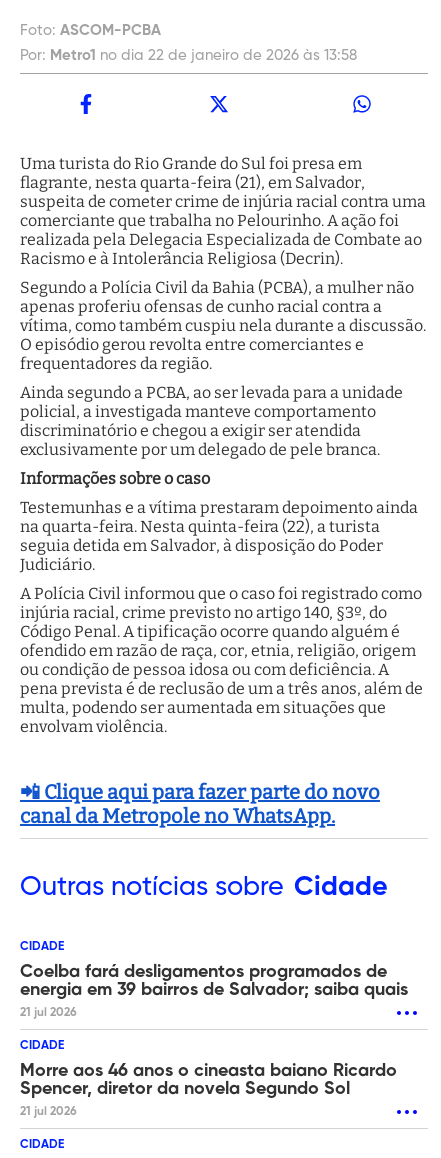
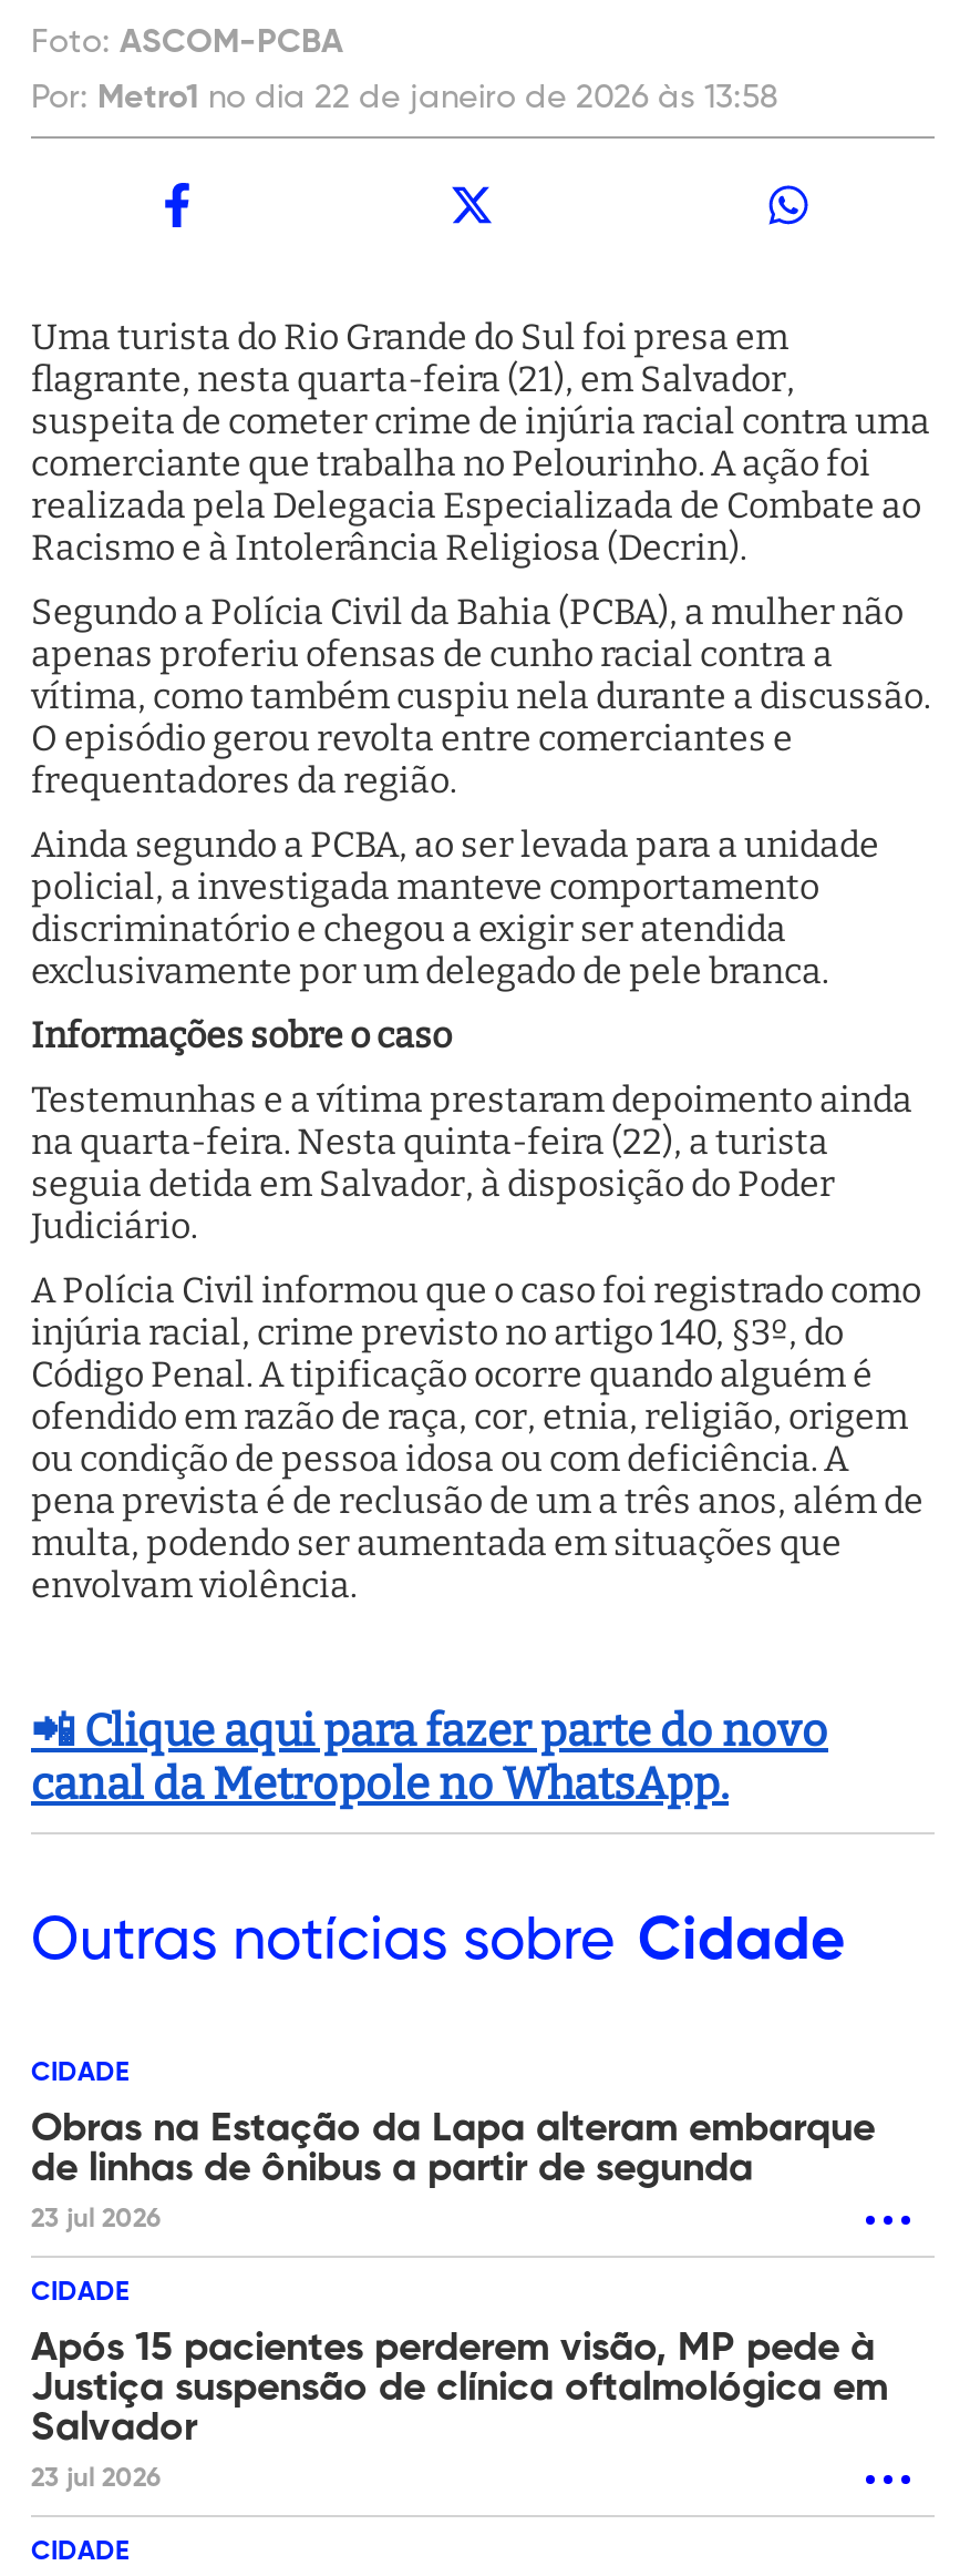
- Coelba fará desligamentos programados de
- energia em 39 bairros de Salvador; saiba quais
- 21 jul 2026
+ Obras na Estação da Lapa alteram embarque
+ de linhas de ônibus a partir de segunda
+ 23 jul 2026

- Morre aos 46 anos o cineasta baiano Ricardo
- Spencer, diretor da novela Segundo Sol
- 21 jul 2026
+ Após 15 pacientes perderem visão, MP pede à
+ Justiça suspensão de clínica oftalmológica em
+ Salvador
+ 23 jul 2026
